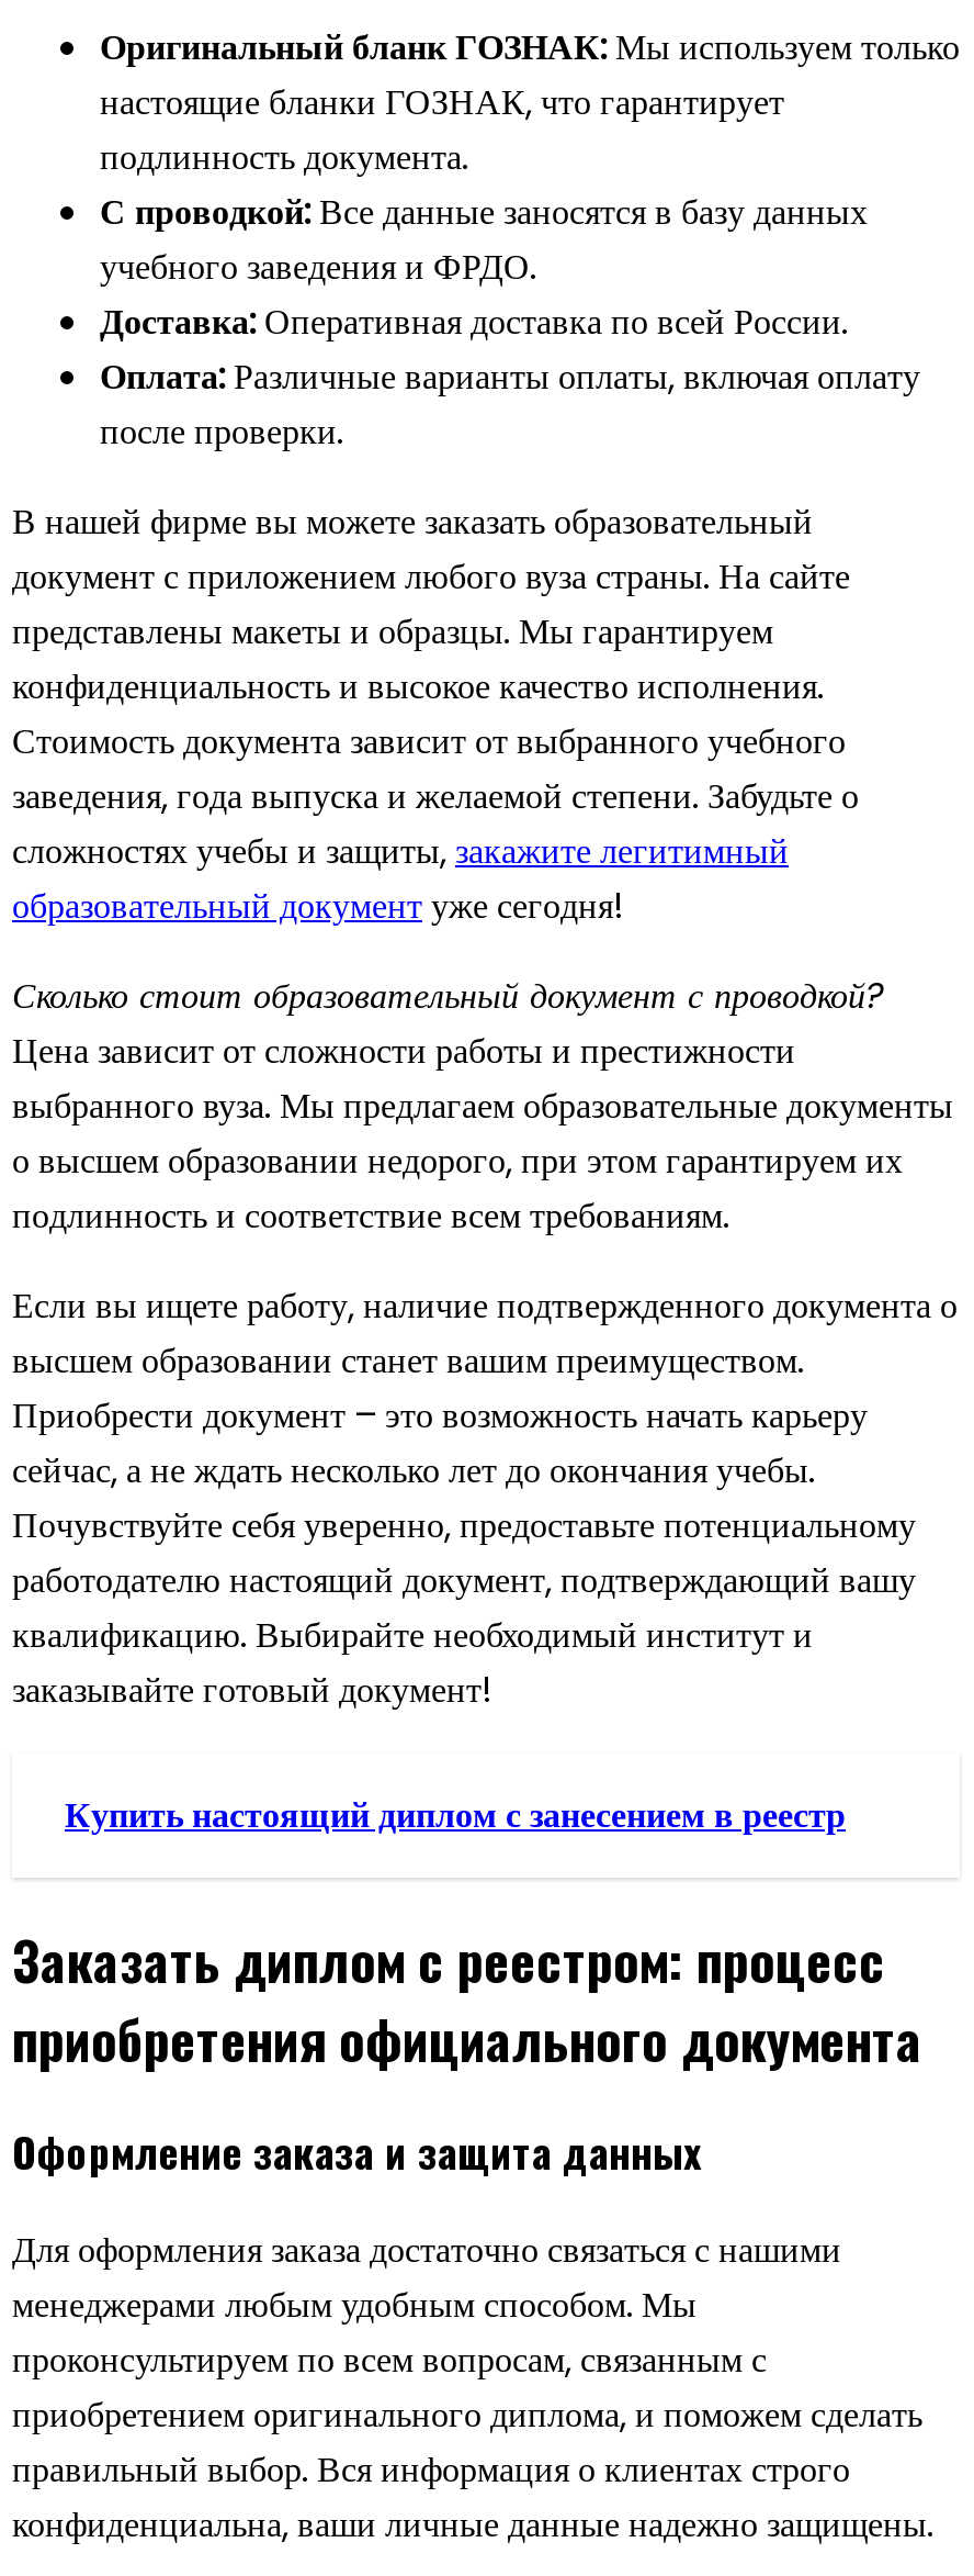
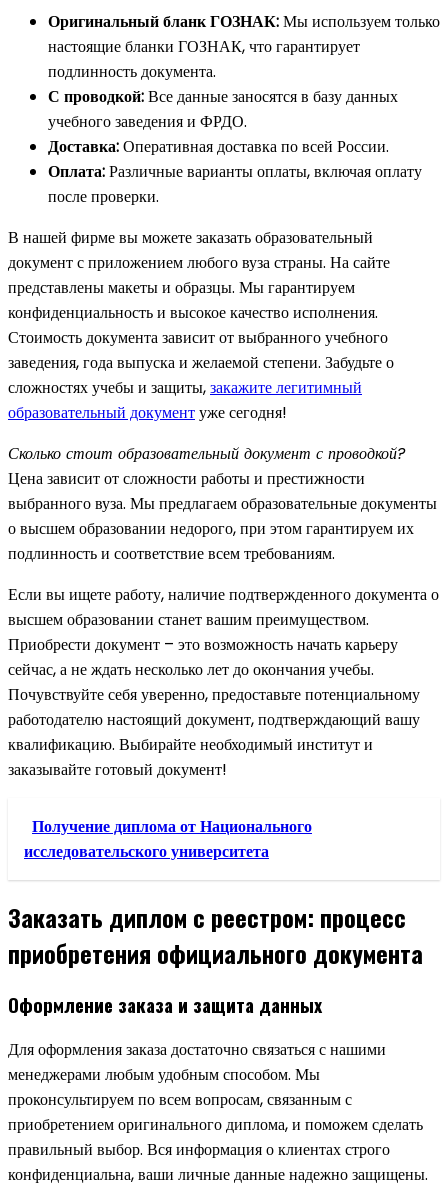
- Купить настоящий диплом с занесением в реестр
+ Получение диплома от Национального
+ исследовательского университета
